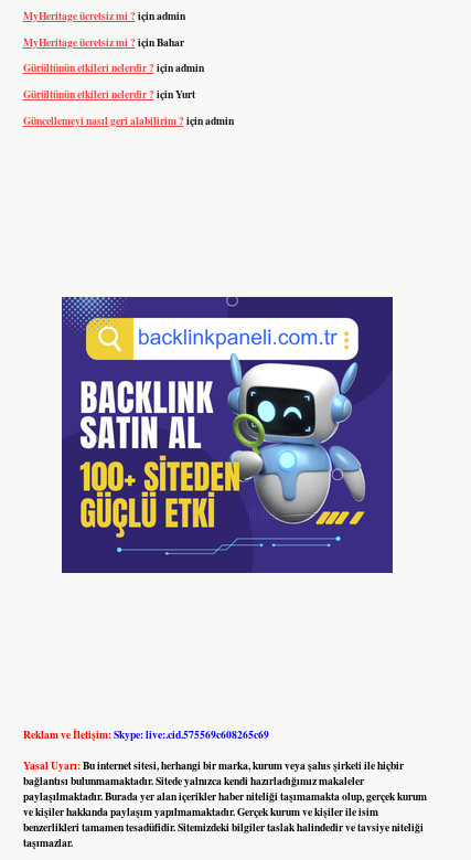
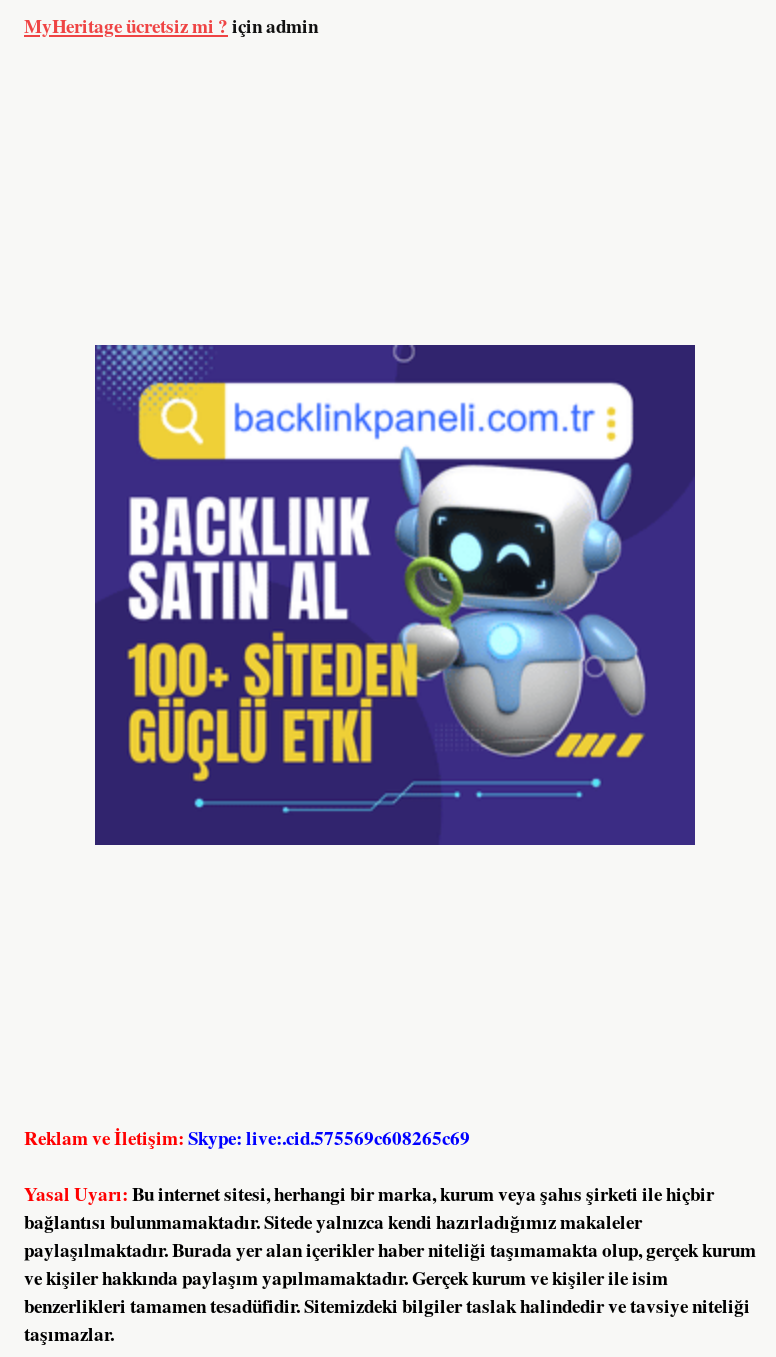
- MyHeritage ücretsiz mi ? içinBahar
- Gürültünün etkileri nelerdir ? içinadmin
- Gürültünün etkileri nelerdir ? içinYurt
- Güncellemeyi nasıl geri alabilirim ? içinadmin
